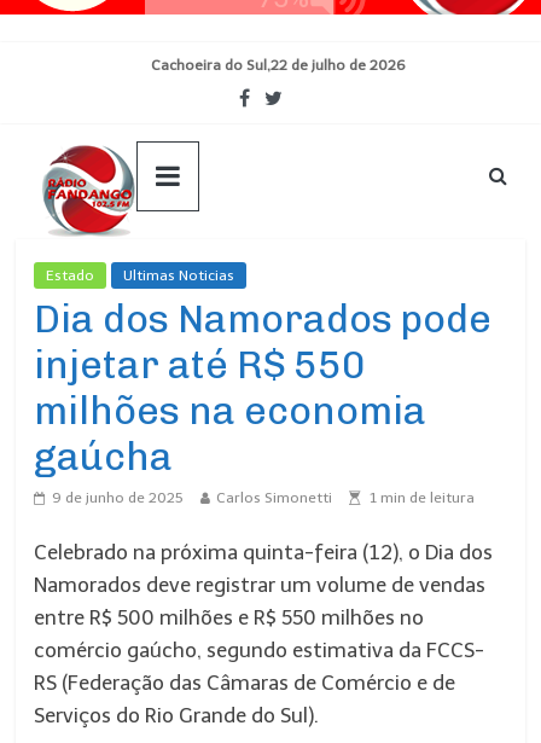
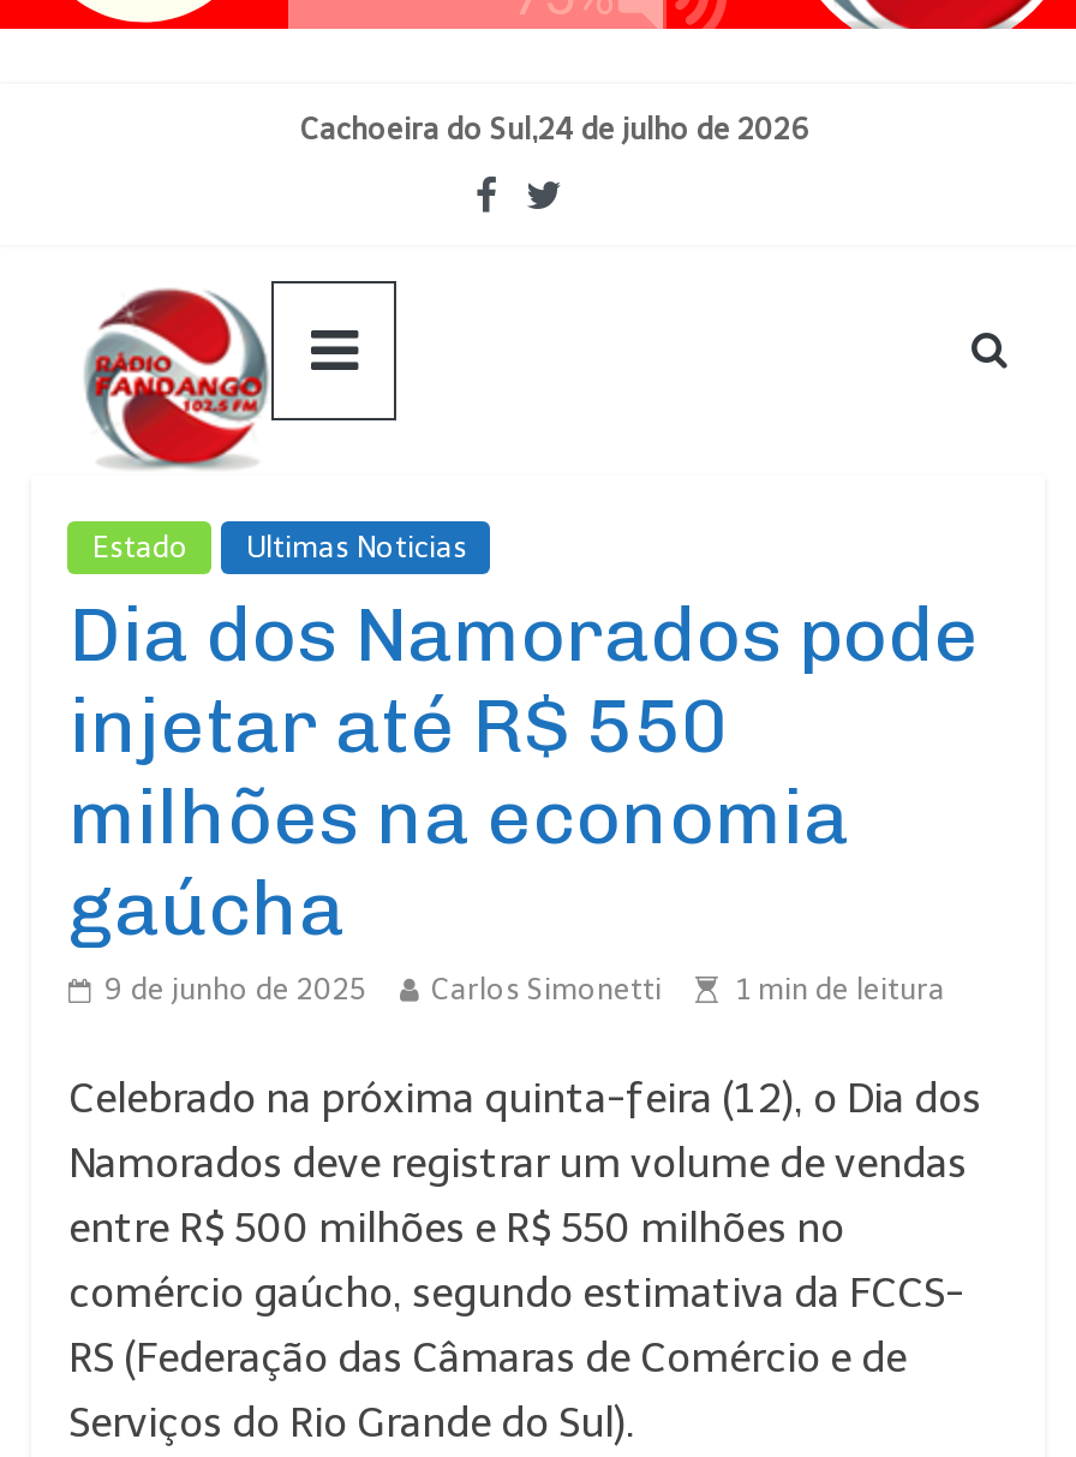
- Cachoeira do Sul,22 de julho de 2026
+ Cachoeira do Sul,24 de julho de 2026
